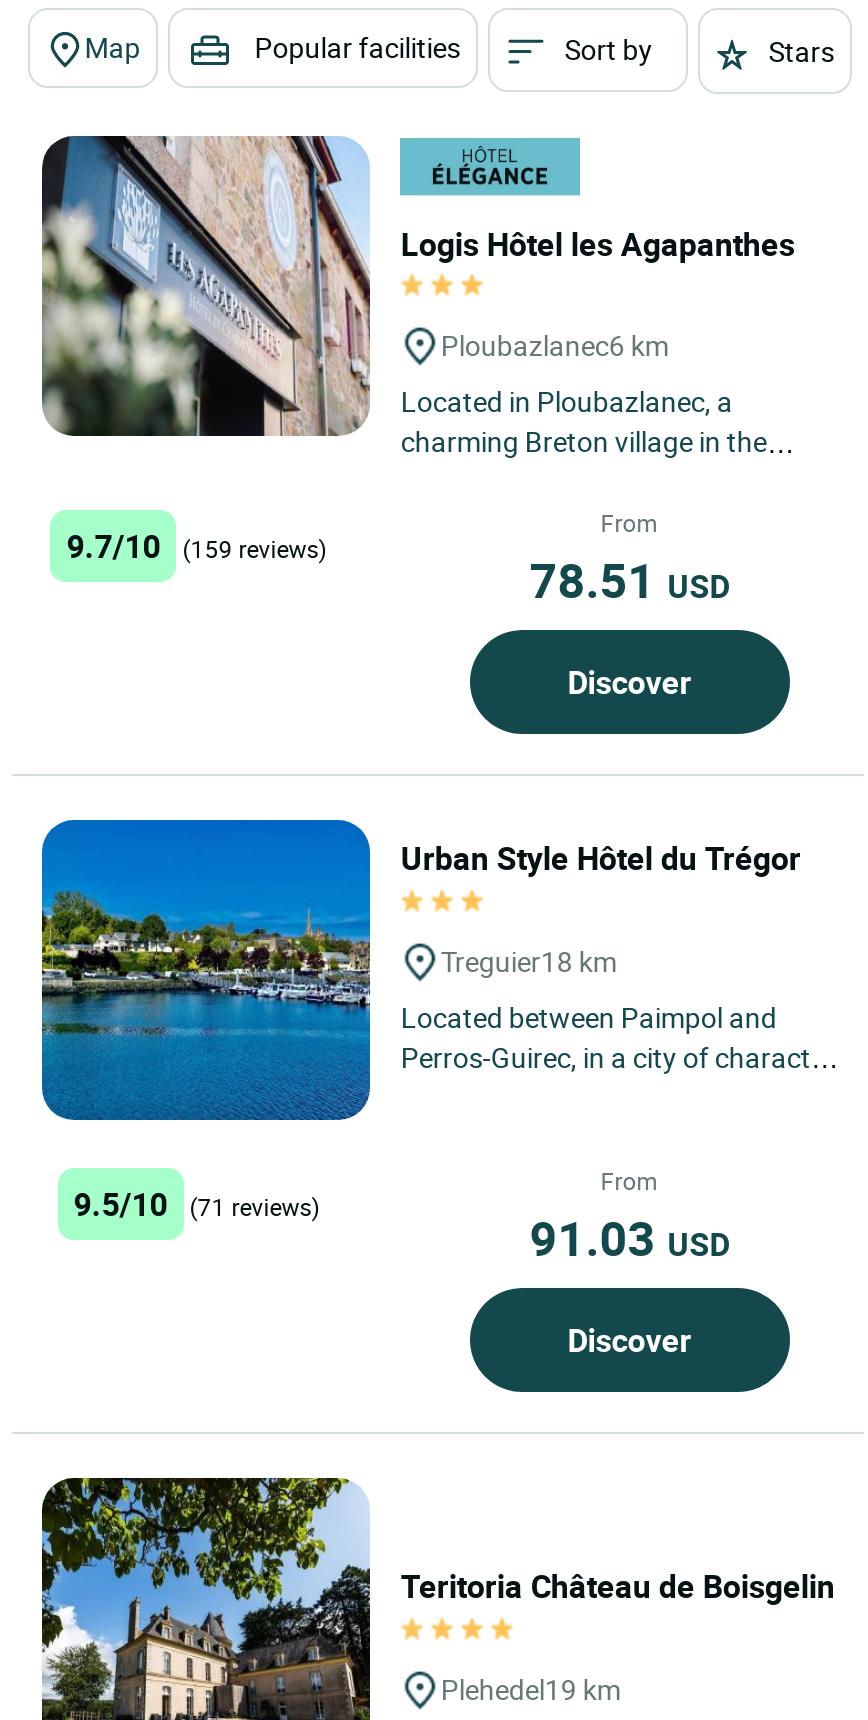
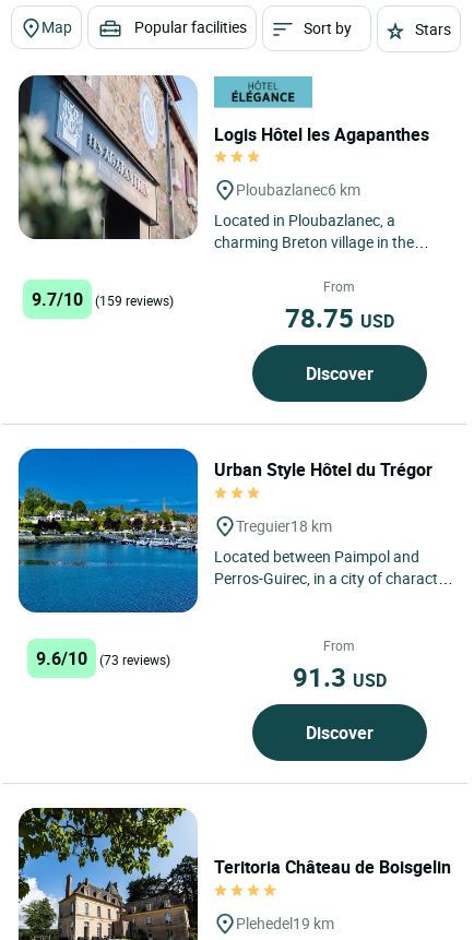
- 78.51 USD
+ 78.75 USD

- 9.5/10
+ 9.6/10

- (71 reviews)
+ (73 reviews)

- 91.03 USD
+ 91.3 USD
